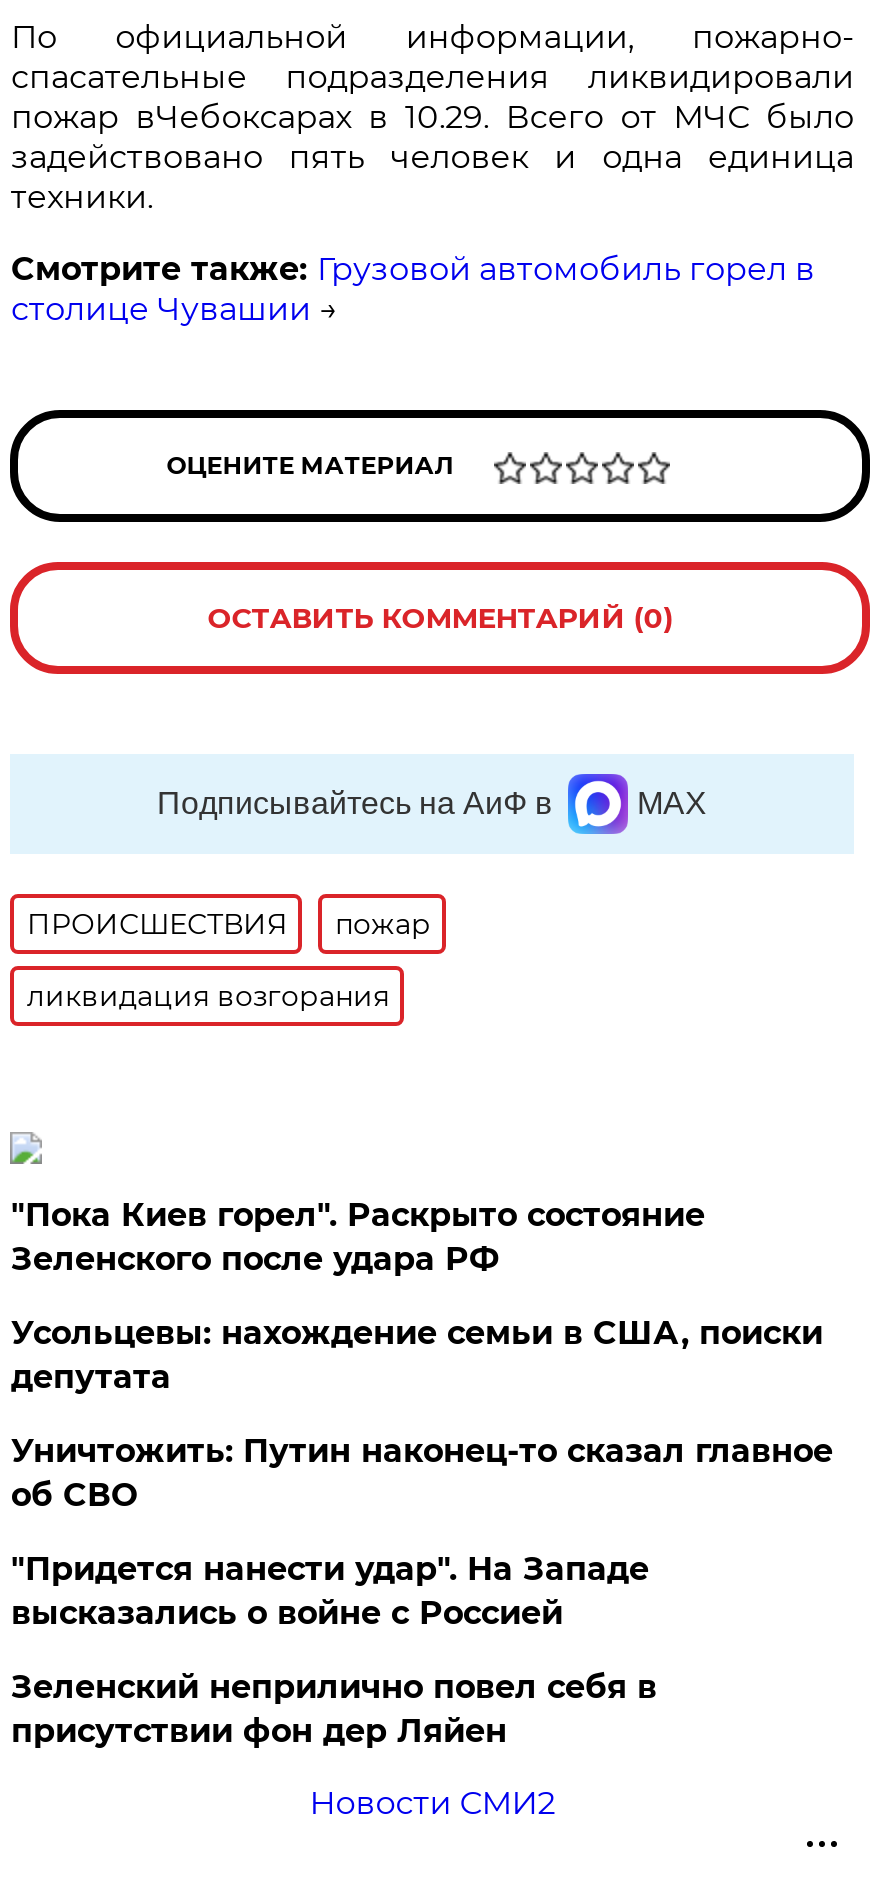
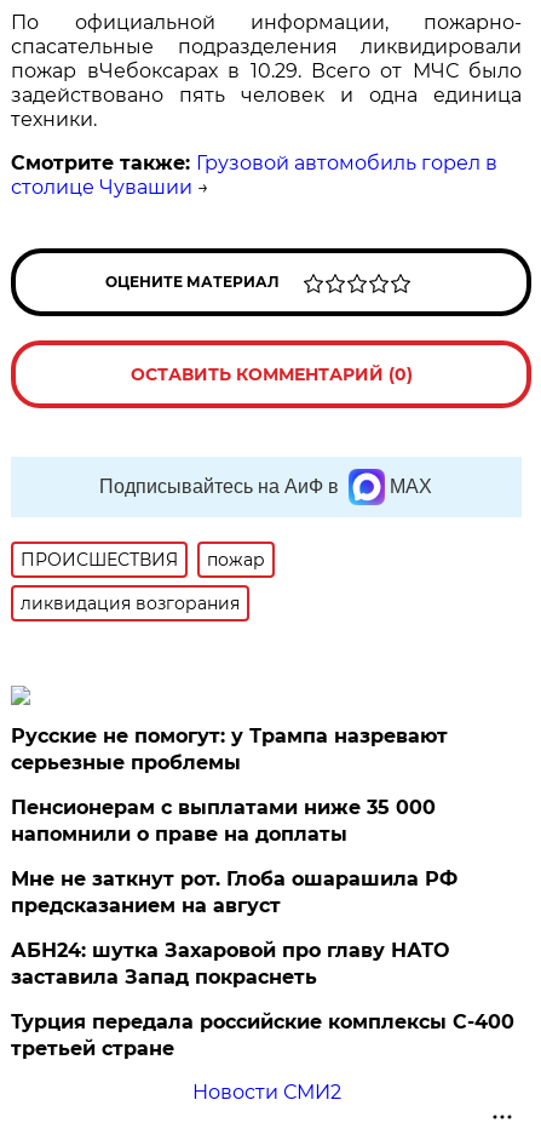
- "Пока Киев горел". Раскрыто состояние
- Зеленского после удара РФ
+ Русские не помогут: у Трампа назревают
+ серьезные проблемы

- Усольцевы: нахождение семьи в США, поиски
- депутата
+ Пенсионерам с выплатами ниже 35 000
+ напомнили о праве на доплаты

- Уничтожить: Путин наконец-то сказал главное
- об СВО
+ Мне не заткнут рот. Глоба ошарашила РФ
+ предсказанием на август

- "Придется нанести удар". На Западе
- высказались о войне с Россией
+ АБН24: шутка Захаровой про главу НАТО
+ заставила Запад покраснеть

- Зеленский неприлично повел cебя в
- присутствии фон дер Ляйен
+ Турция передала российские комплексы С-400
+ третьей стране
